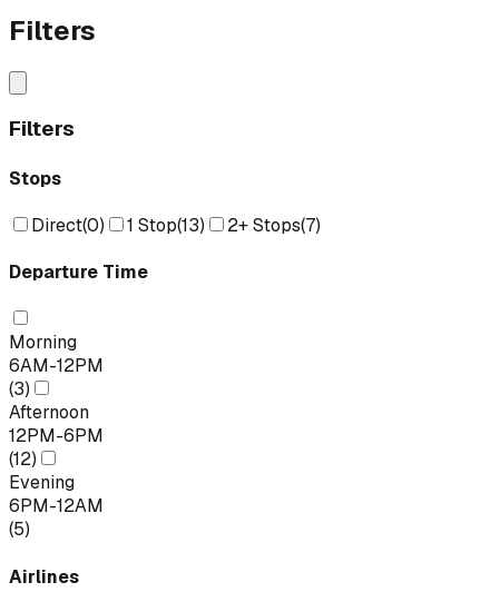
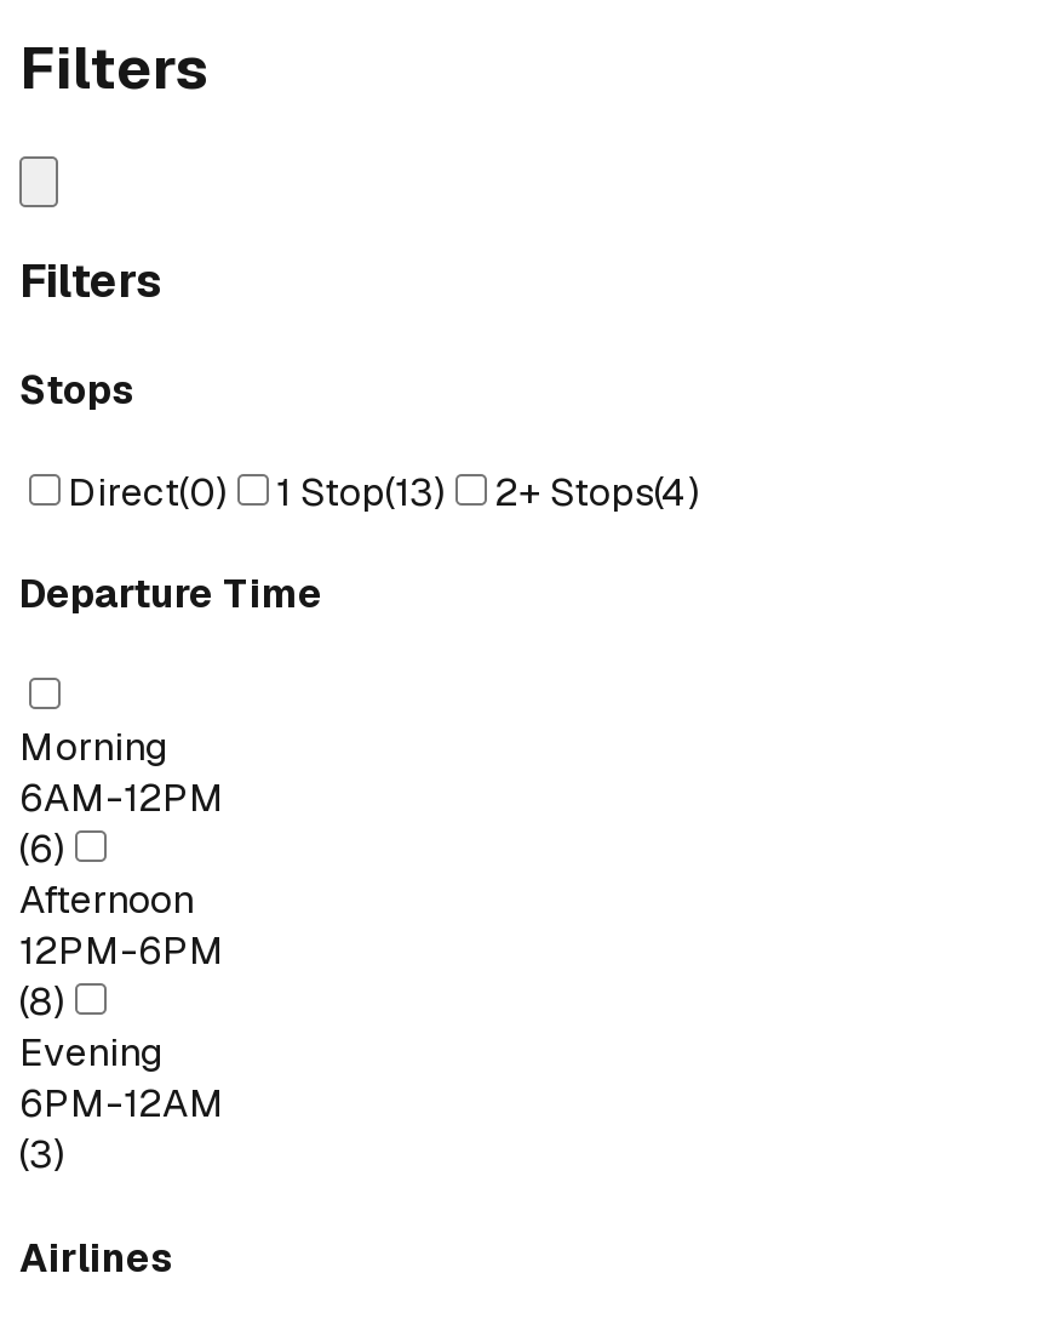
- Direct(0) 1 Stop(13) 2+ Stops(7)
+ Direct(0) 1 Stop(13) 2+ Stops(4)

- (3)
+ (6)

- (12)
+ (8)

- (5)
+ (3)
